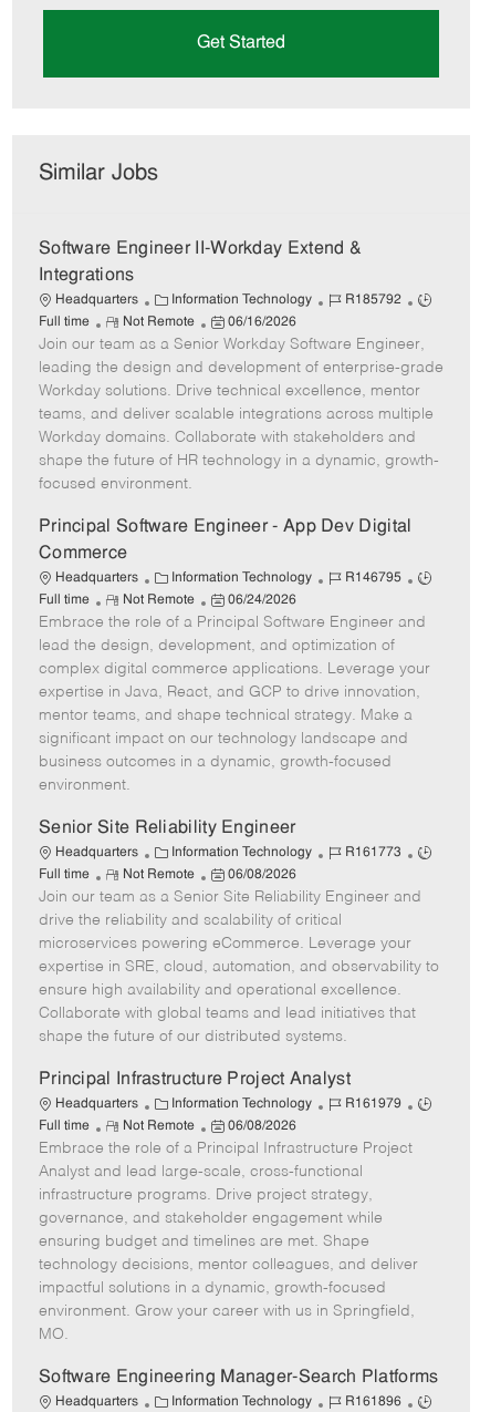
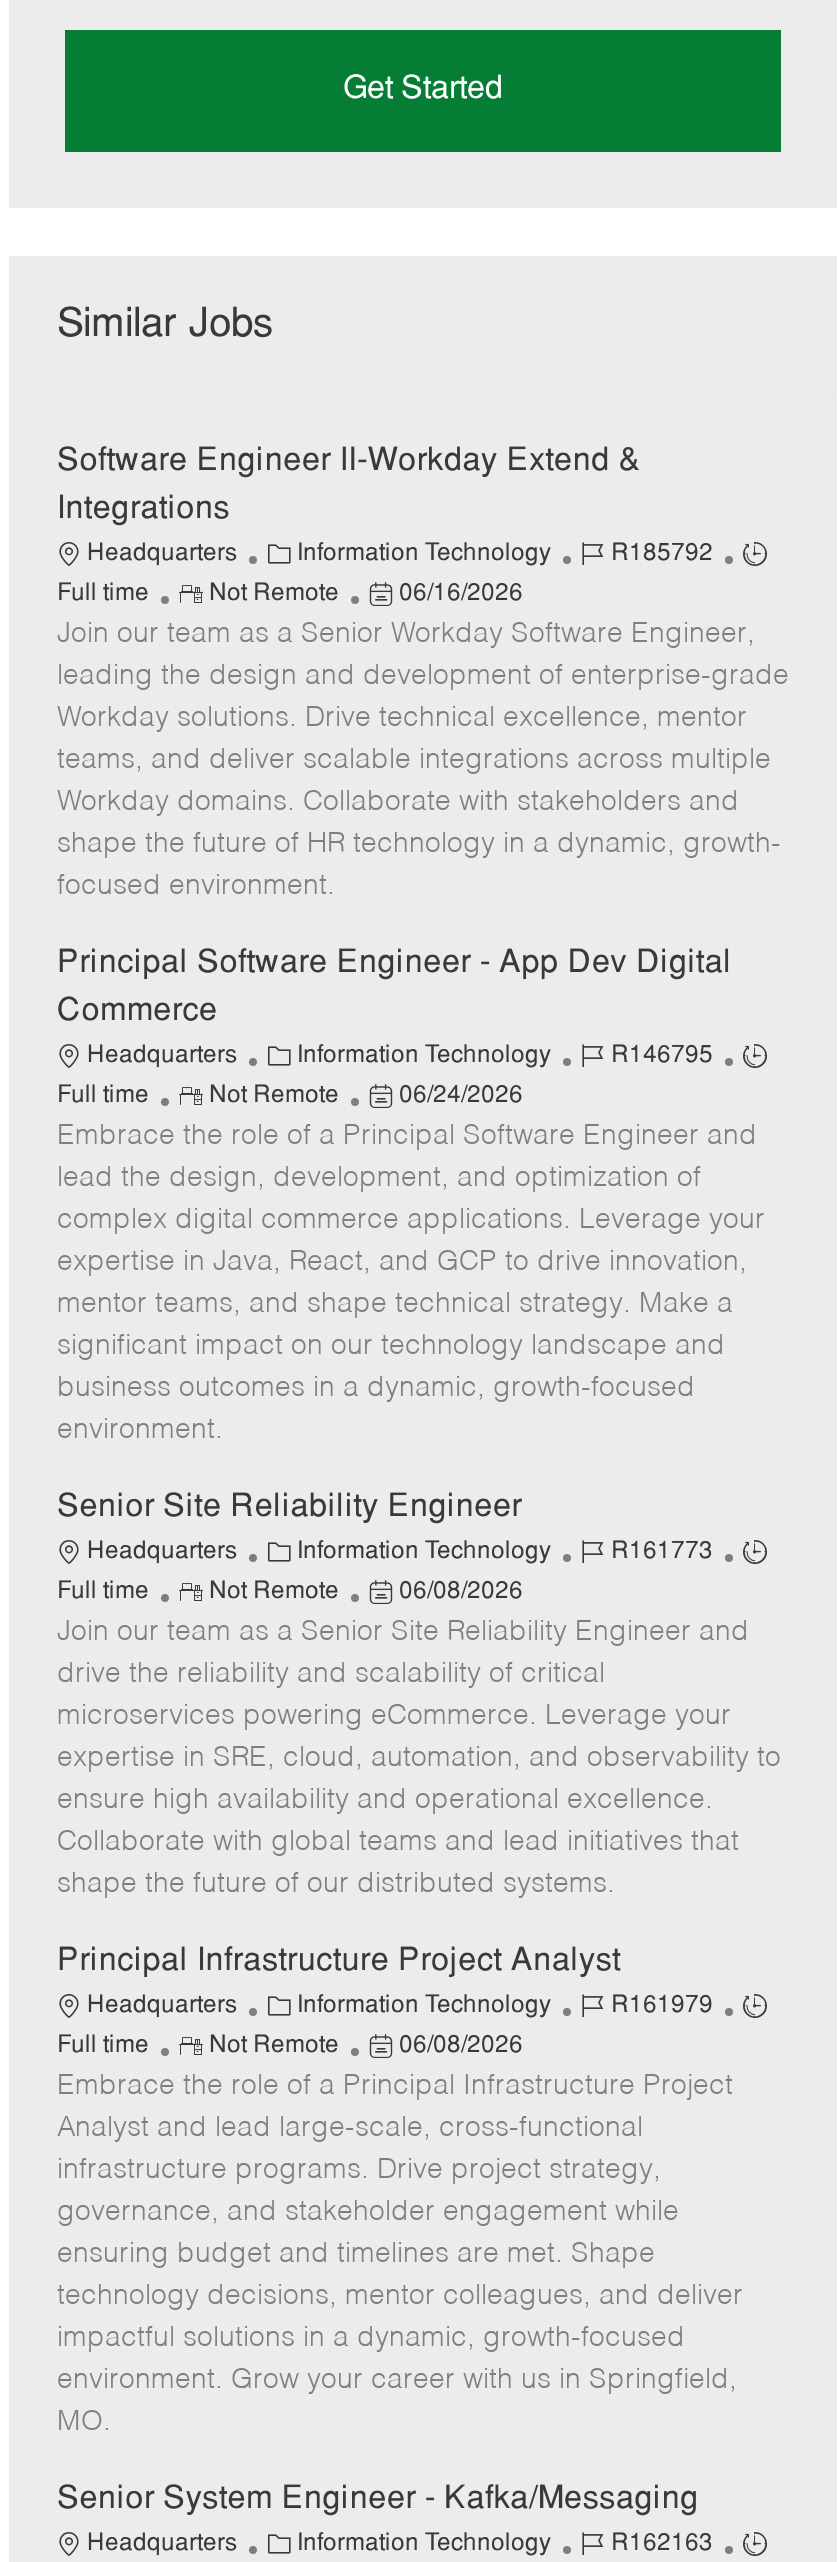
- Software Engineering Manager-Search Platforms
+ Senior System Engineer - Kafka/Messaging

- R161896
+ R162163
